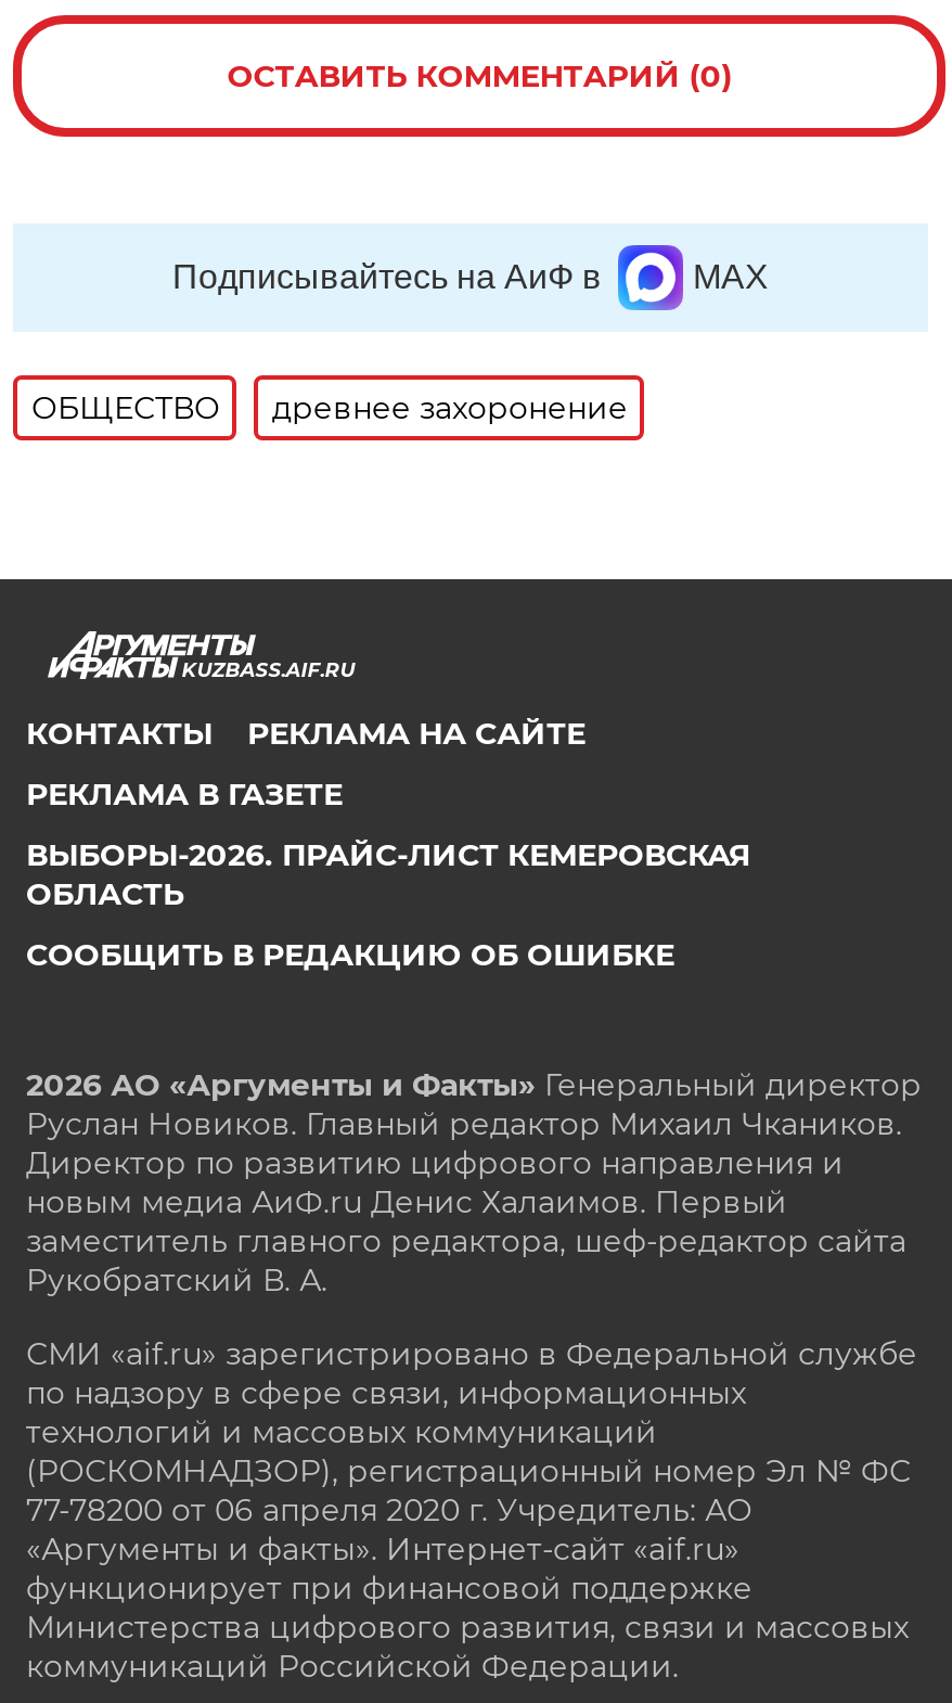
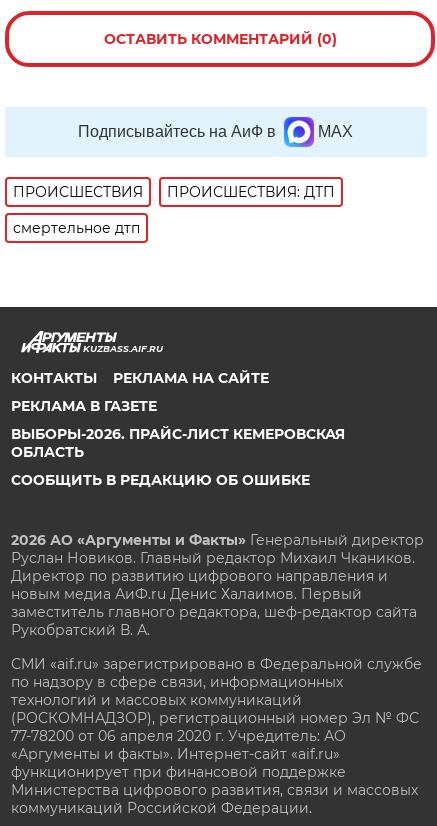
- ОБЩЕСТВО
- древнее захоронение
+ ПРОИСШЕСТВИЯ
+ ПРОИСШЕСТВИЯ: ДТП
+ смертельное дтп
